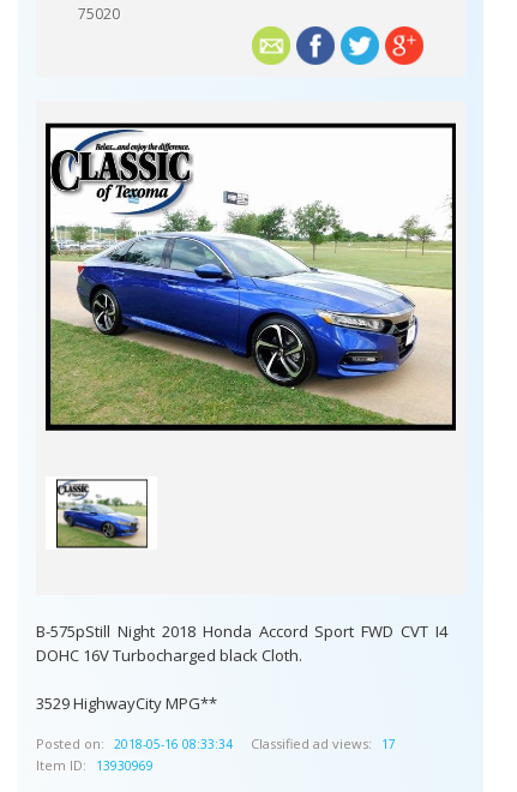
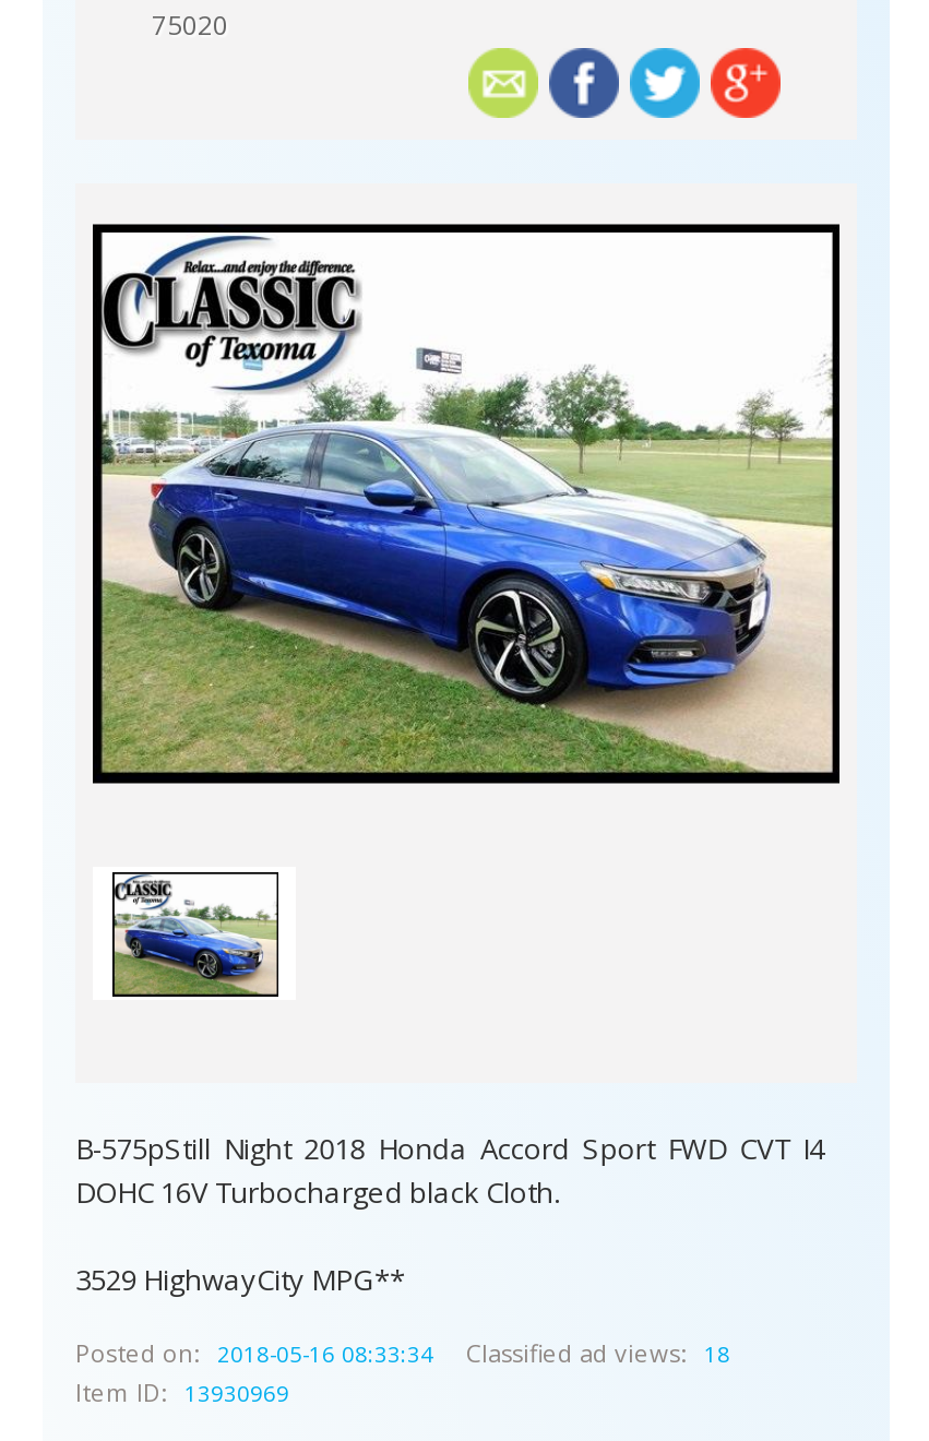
- Classified ad views: 17
+ Classified ad views: 18
